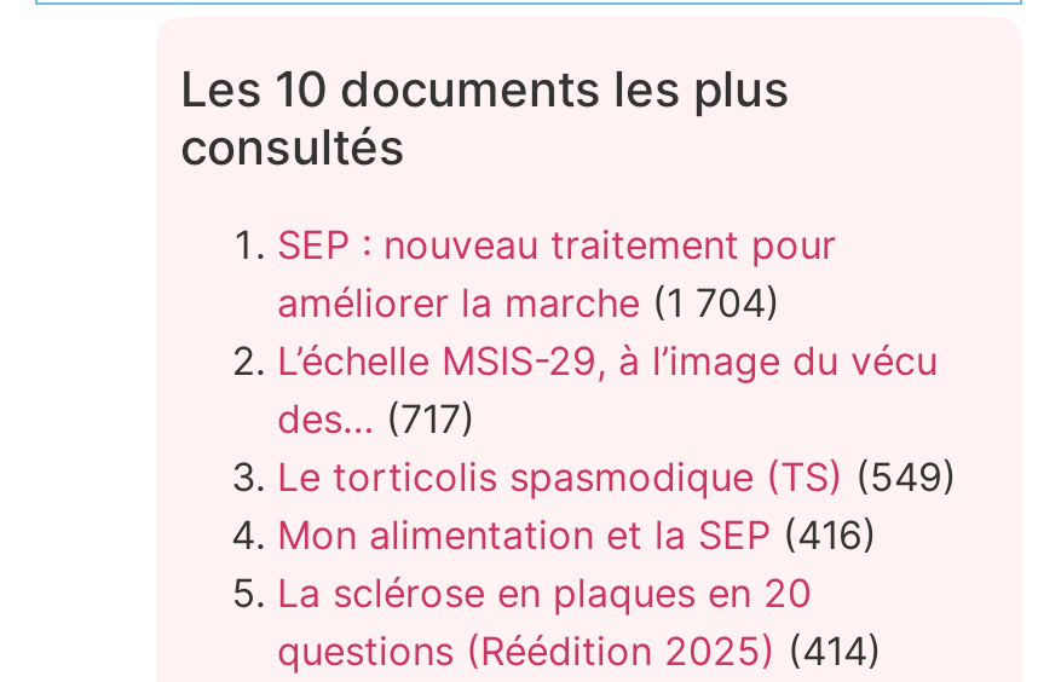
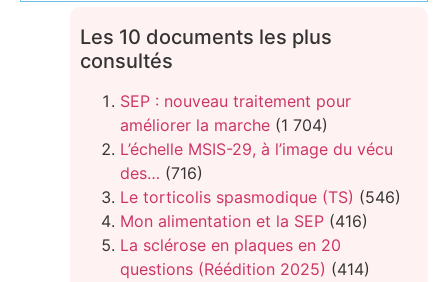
- des… (717)
+ des… (716)

- Le torticolis spasmodique (TS) (549)
+ Le torticolis spasmodique (TS) (546)
